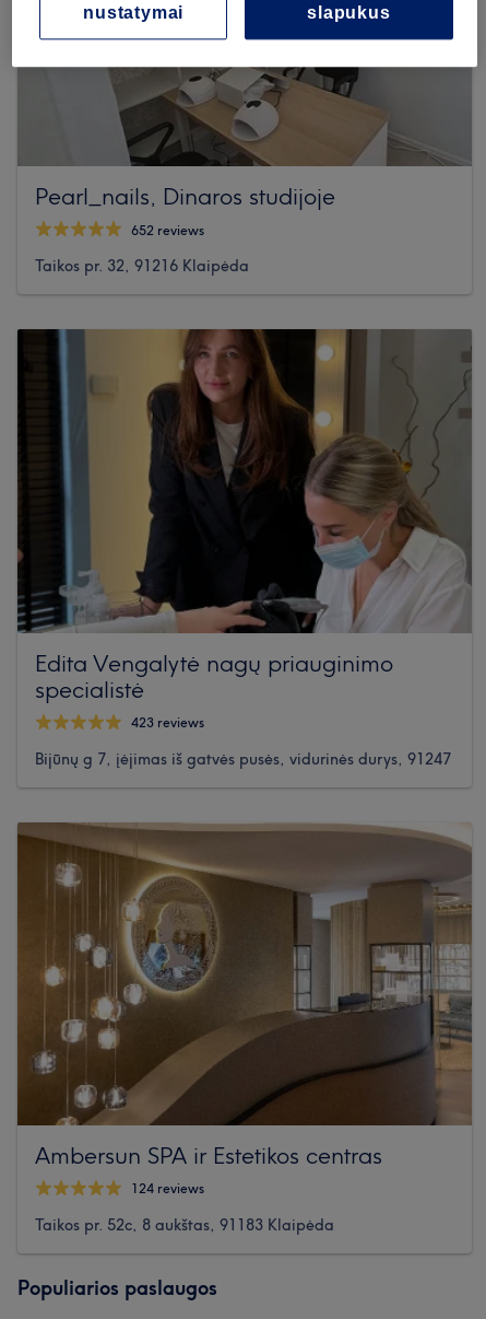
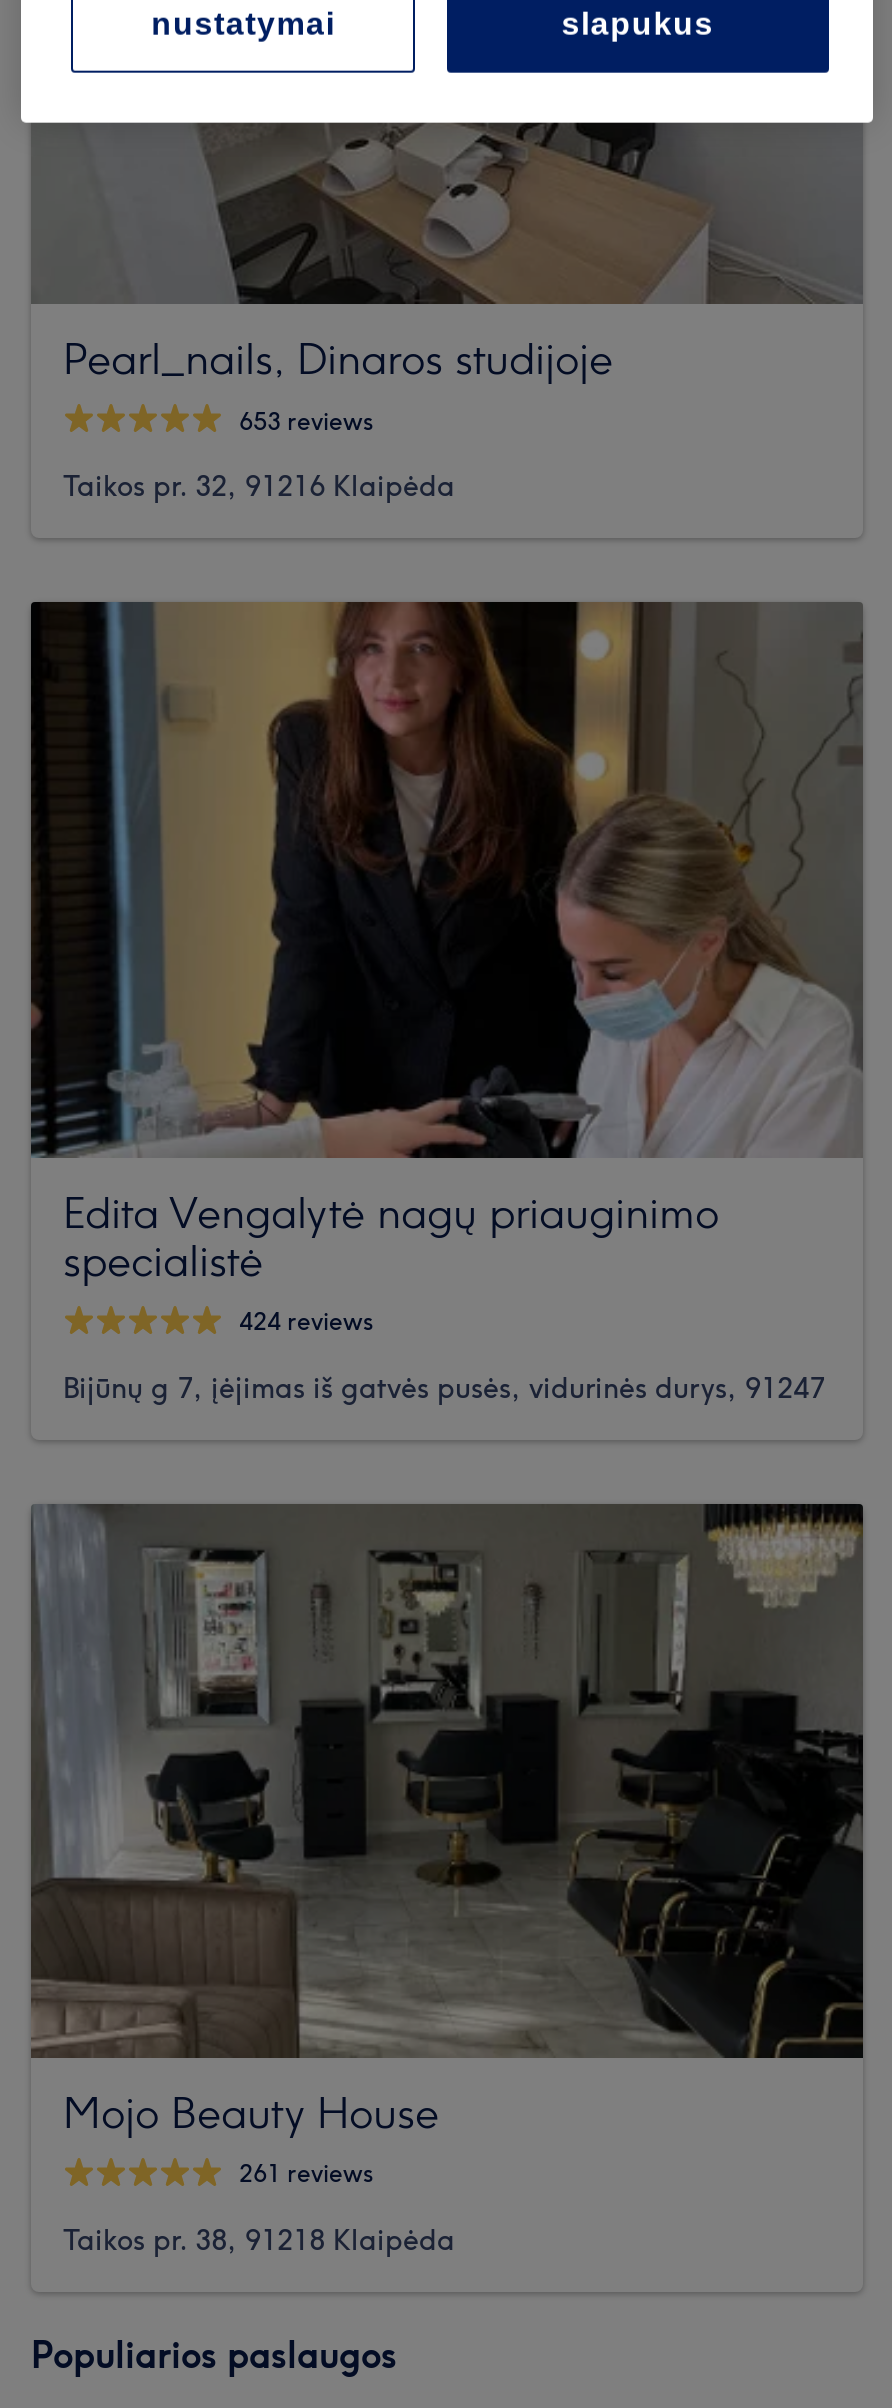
- 652 reviews
+ 653 reviews

- 423 reviews
+ 424 reviews

- [image]
- Ambersun SPA ir Estetikos centras
- 124 reviews
+ [image]
+ Mojo Beauty House
+ 261 reviews

- Taikos pr. 52c, 8 aukštas, 91183 Klaipėda
+ Taikos pr. 38, 91218 Klaipėda
